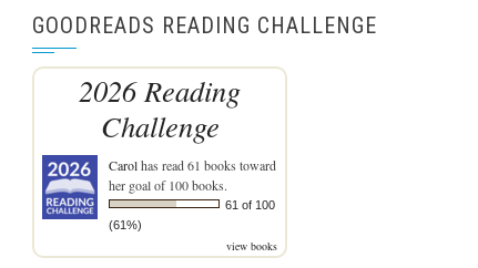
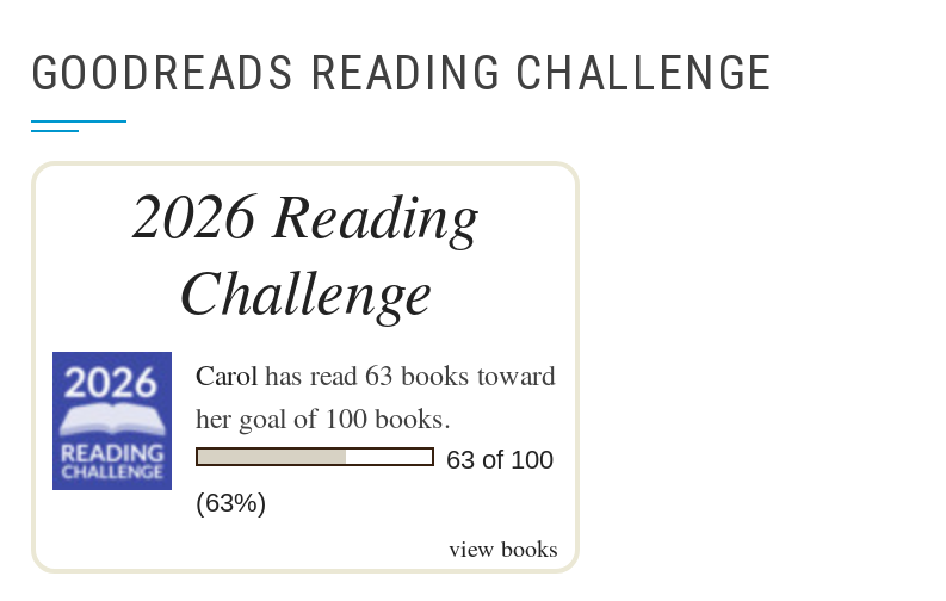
- Carol has read 61 books toward
+ Carol has read 63 books toward

- 61 of 100
+ 63 of 100

- (61%)
+ (63%)
